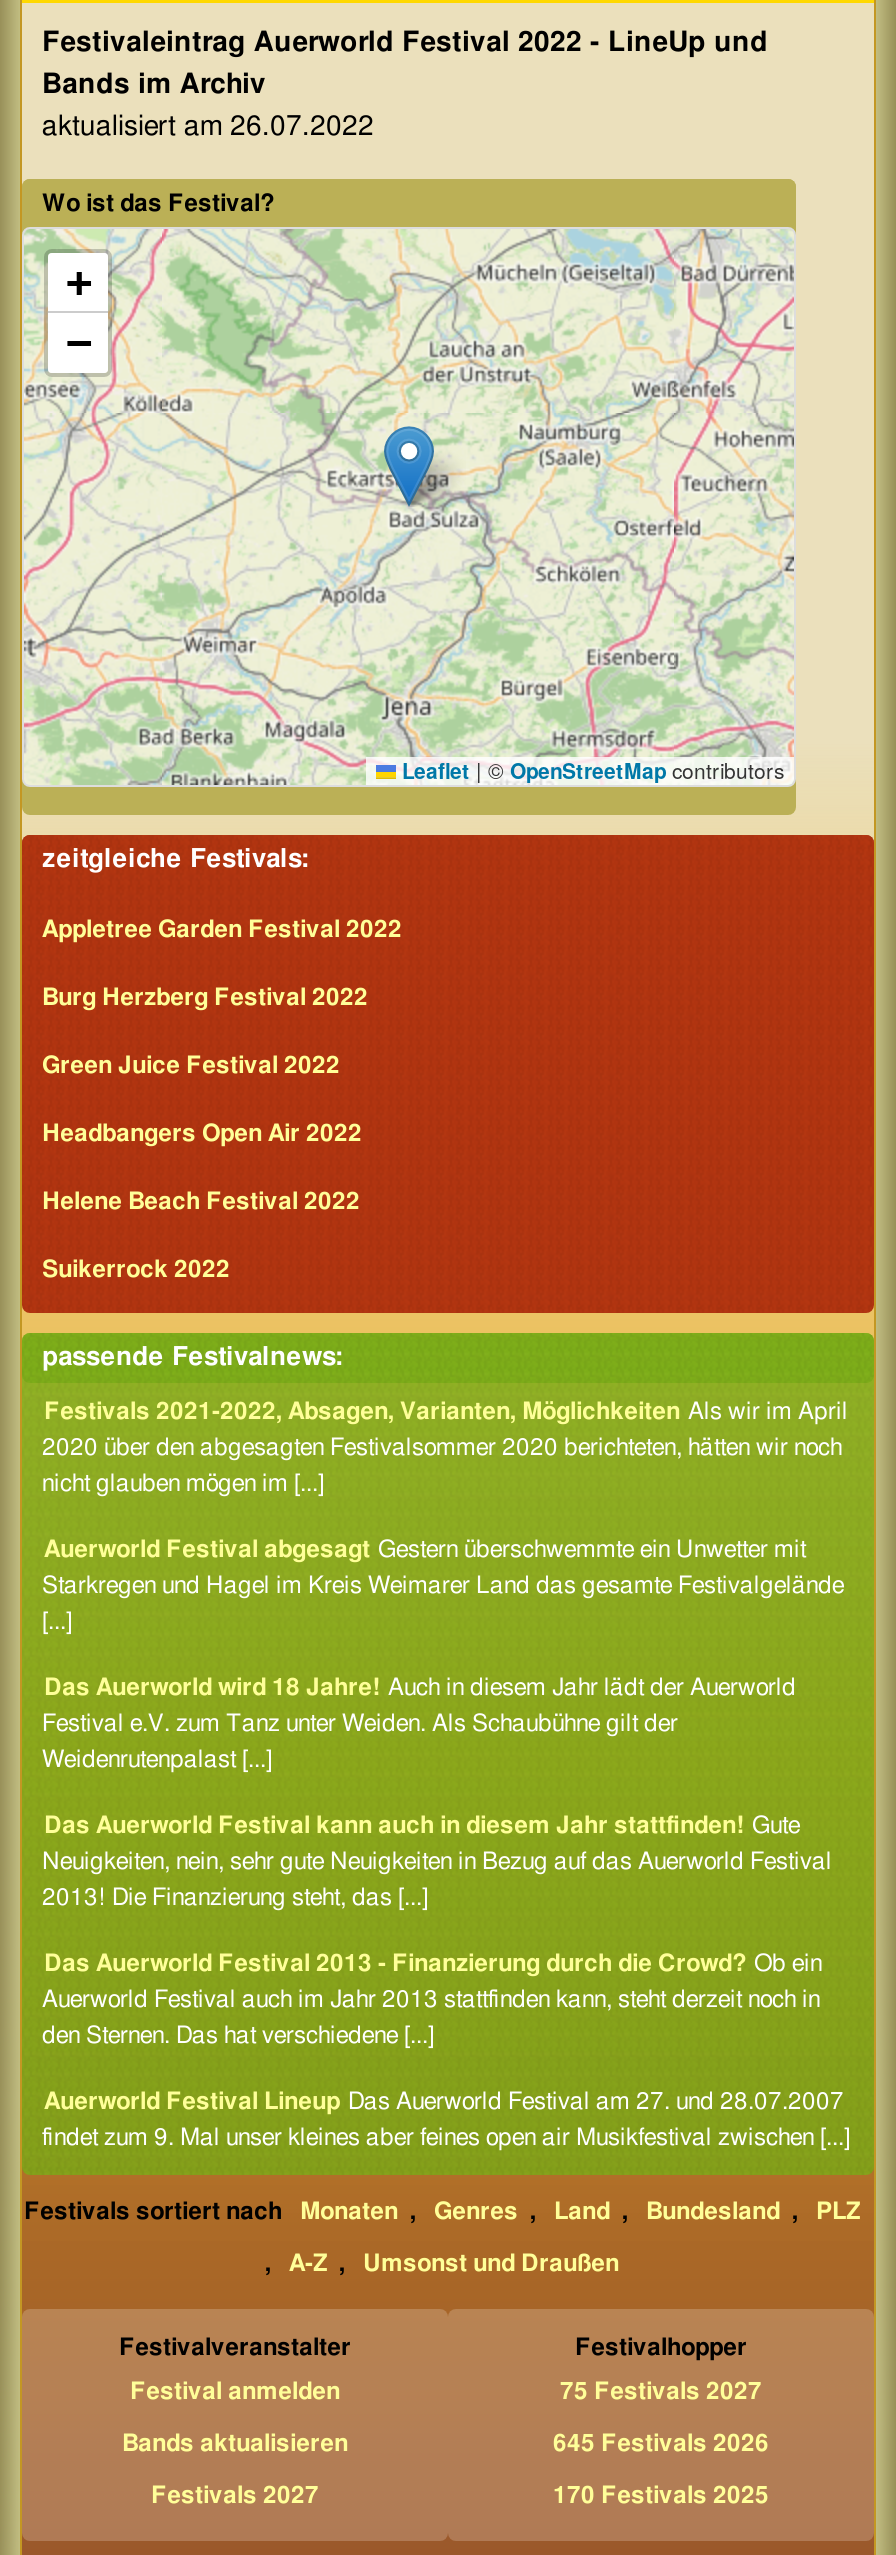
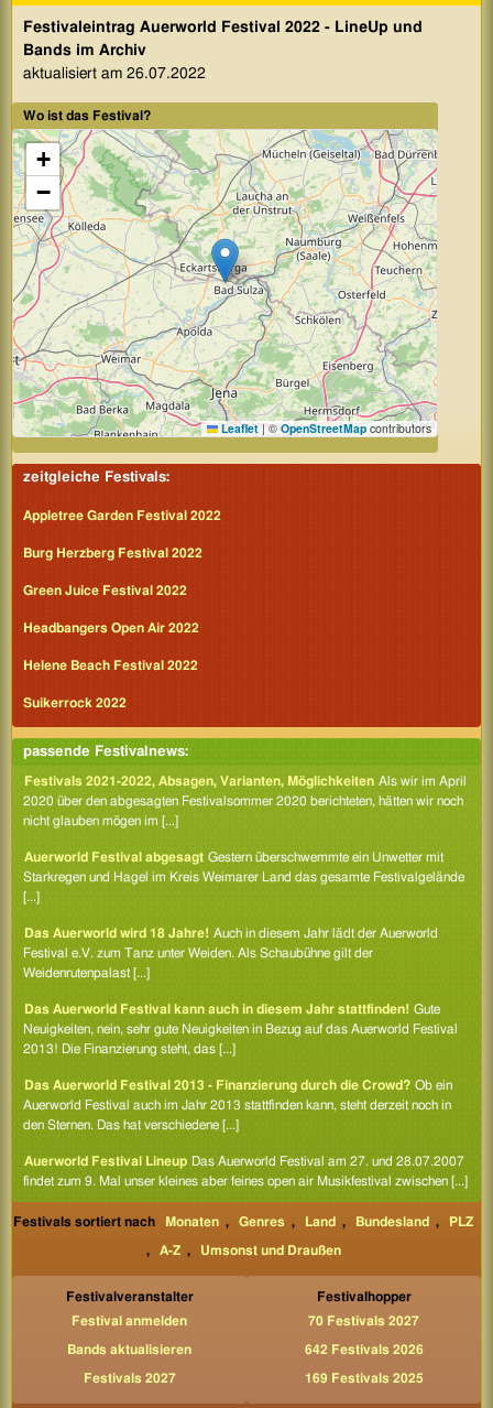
- 75 Festivals 2027
+ 70 Festivals 2027

- 645 Festivals 2026
+ 642 Festivals 2026

- 170 Festivals 2025
+ 169 Festivals 2025
